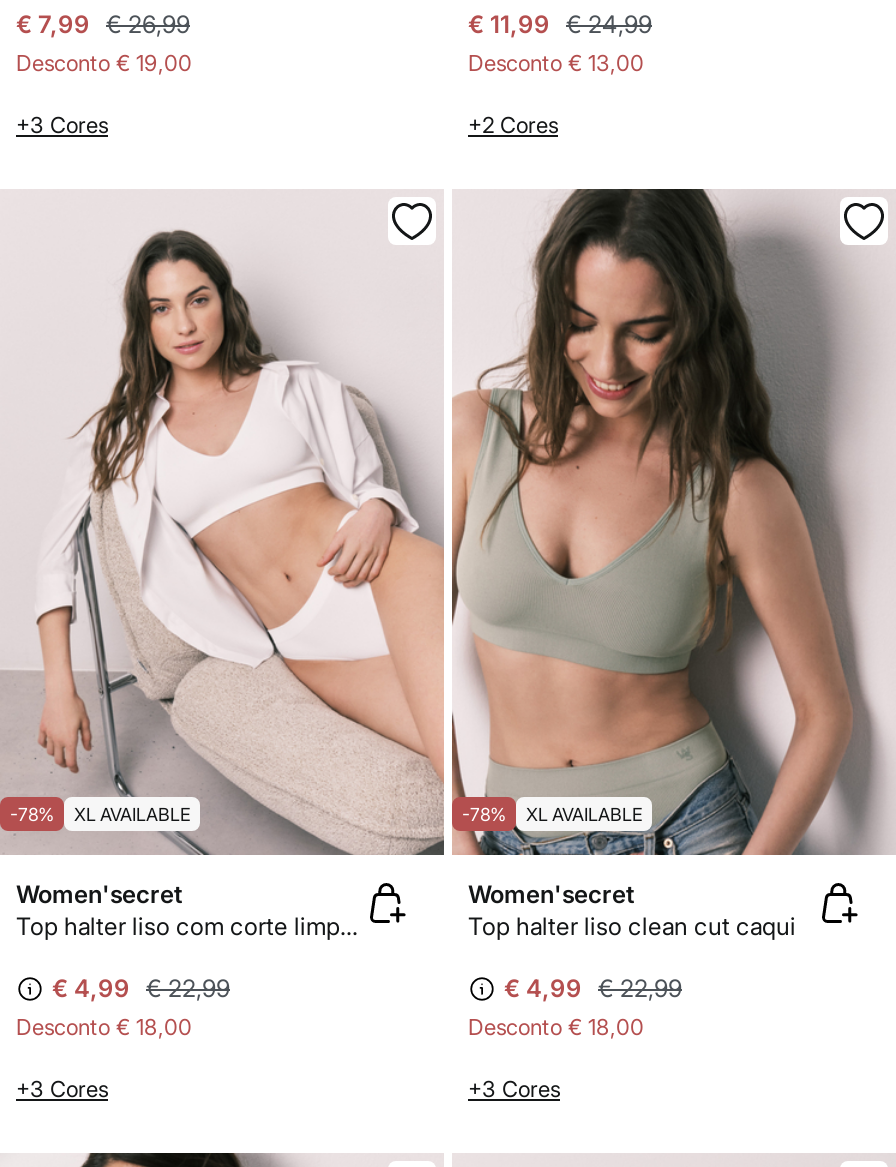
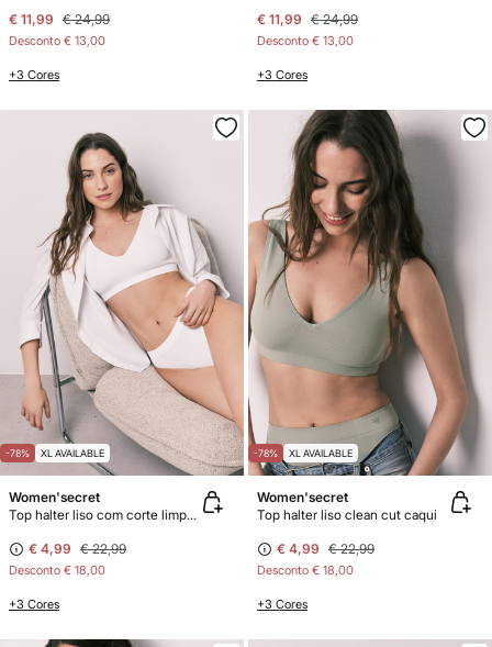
- € 7,99 € 26,99
- Desconto € 19,00
+ € 11,99 € 24,99
+ Desconto € 13,00

- +2 Cores
+ +3 Cores
